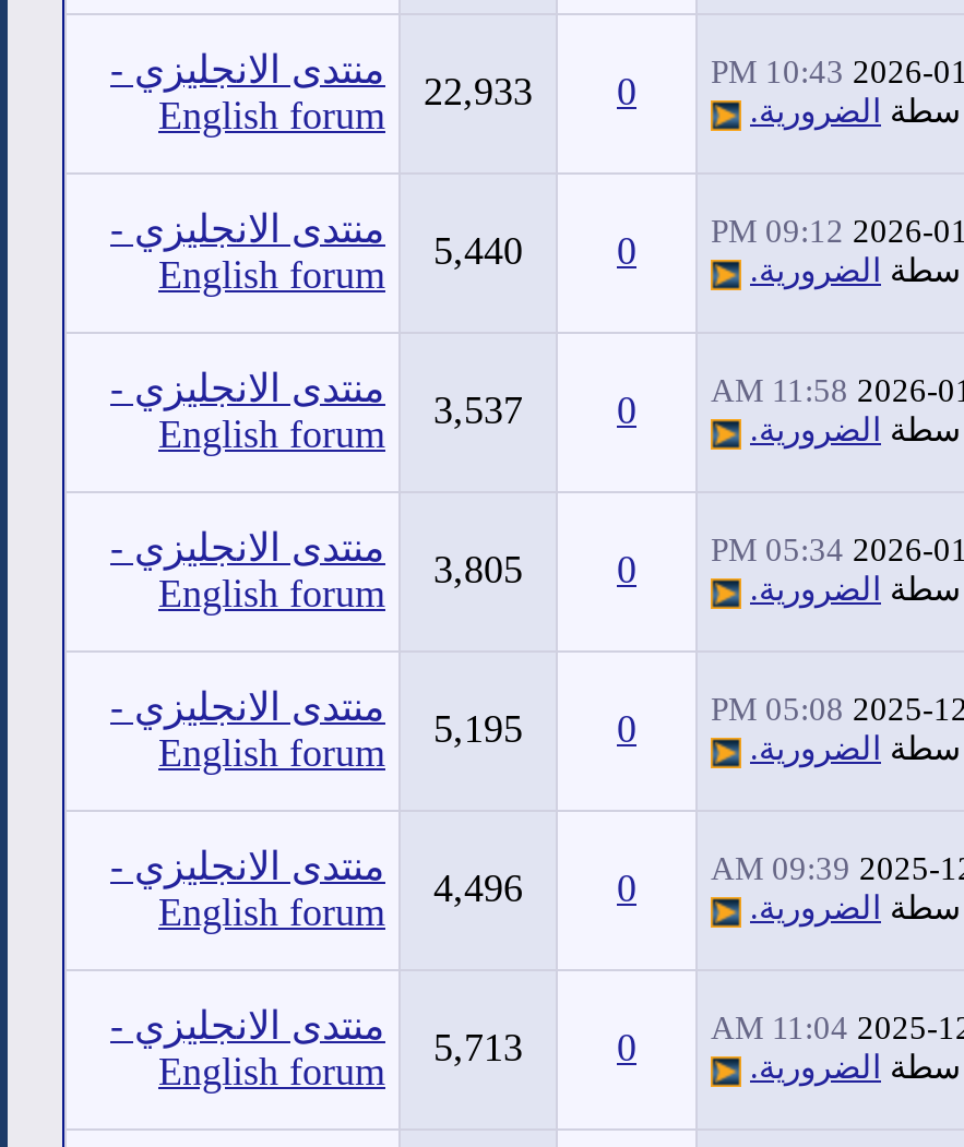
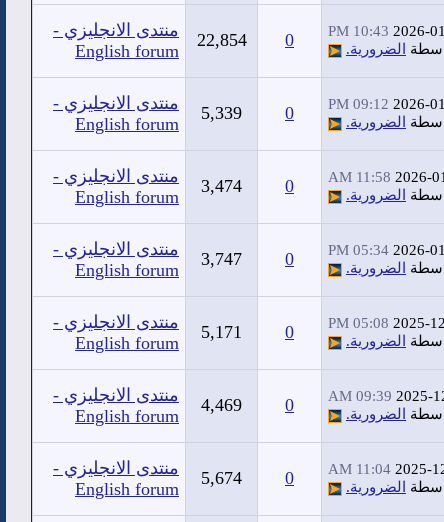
- 0 22,933 منتدى الانجليزي -
+ 0 22,854 منتدى الانجليزي -

- 5,440 منتدى الانجليزي -
+ 5,339 منتدى الانجليزي -

- 3,537 منتدى الانجليزي -
+ 3,474 منتدى الانجليزي -

- 3,805 منتدى الانجليزي -
+ 3,747 منتدى الانجليزي -

- 5,195 منتدى الانجليزي -
+ 5,171 منتدى الانجليزي -

- 4,496 منتدى الانجليزي -
+ 4,469 منتدى الانجليزي -

- 5,713 منتدى الانجليزي -
+ 5,674 منتدى الانجليزي -
